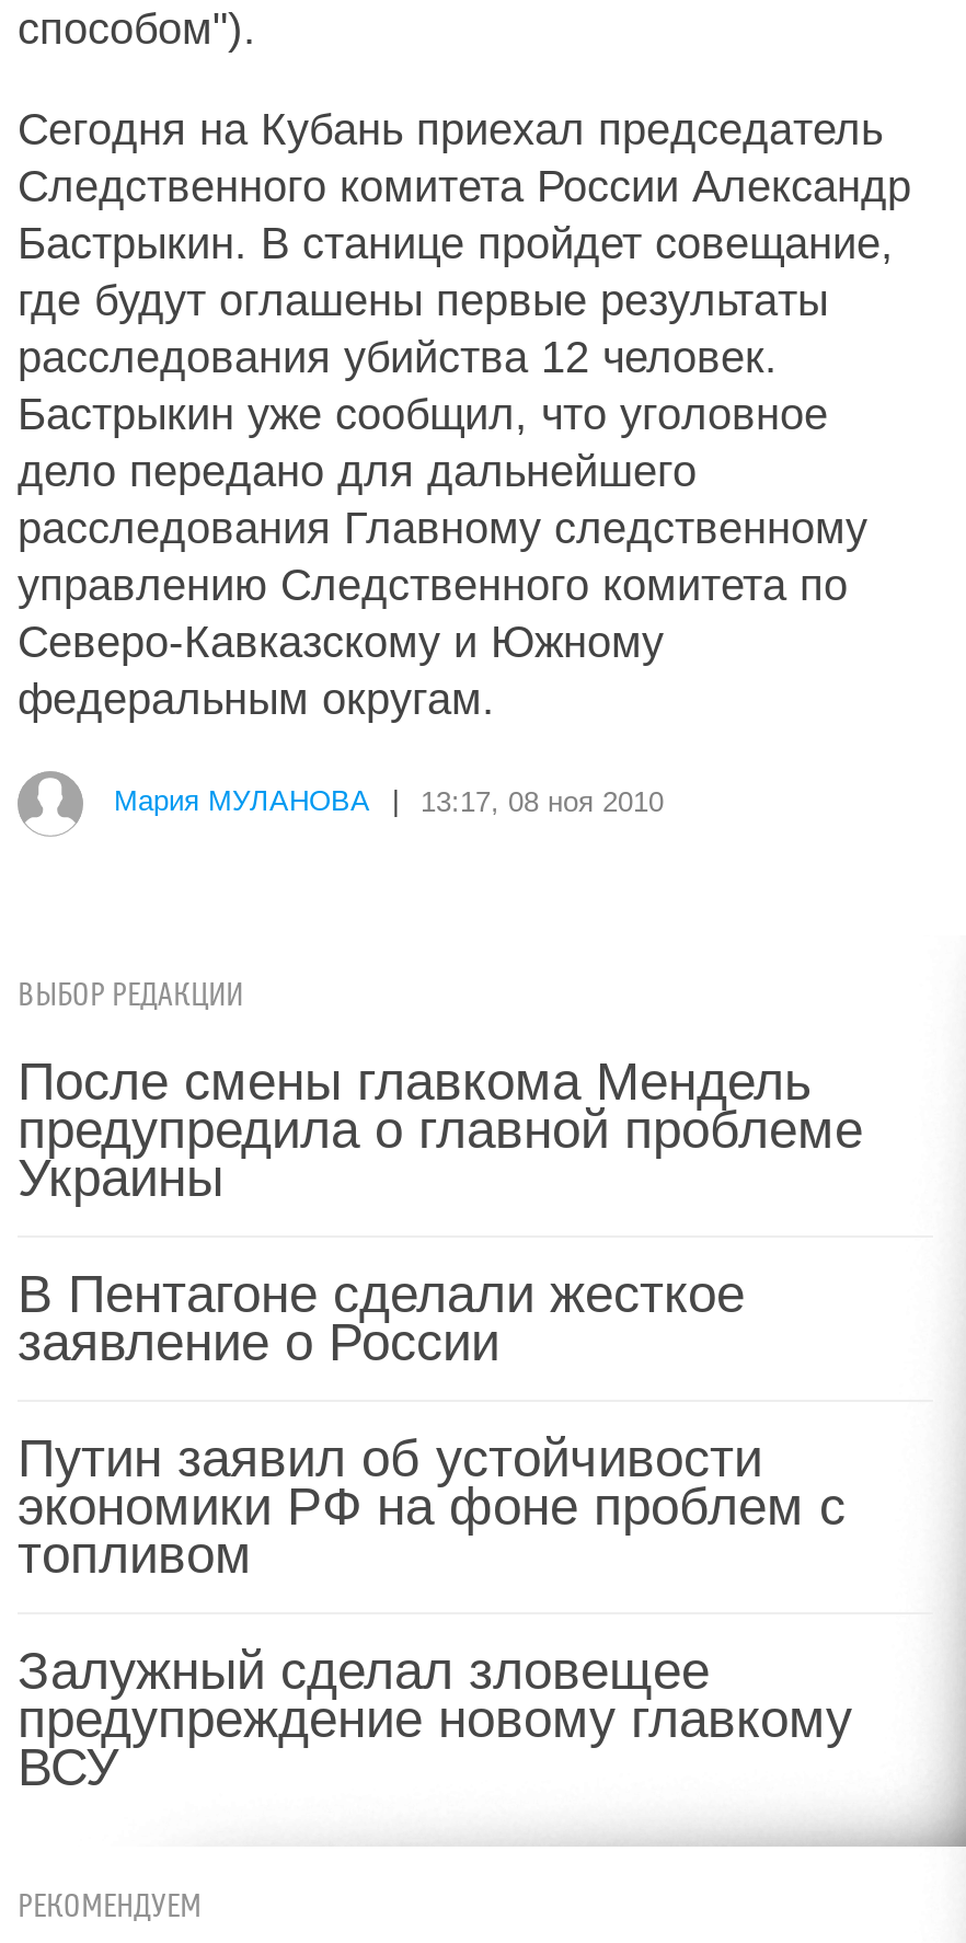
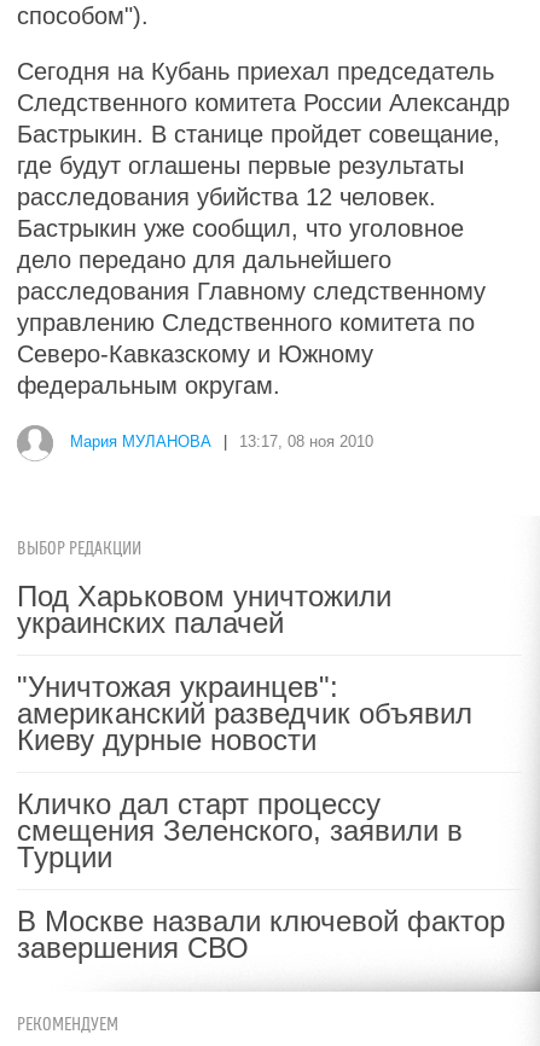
- После смены главкома Мендель
- предупредила о главной проблеме
- Украины
+ Под Харьковом уничтожили
+ украинских палачей

- В Пентагоне сделали жесткое
- заявление о России
+ "Уничтожая украинцев":
+ американский разведчик объявил
+ Киеву дурные новости

- Путин заявил об устойчивости
- экономики РФ на фоне проблем с
- топливом
+ Кличко дал старт процессу
+ смещения Зеленского, заявили в
+ Турции

- Залужный сделал зловещее
- предупреждение новому главкому
- ВСУ
+ В Москве назвали ключевой фактор
+ завершения СВО
